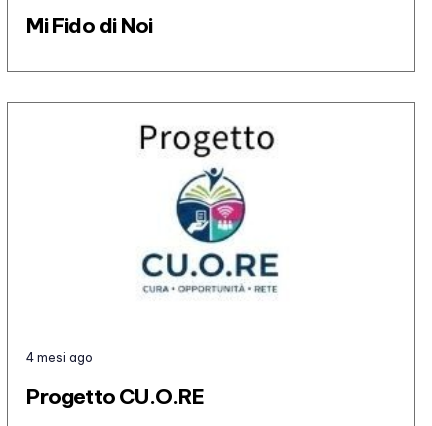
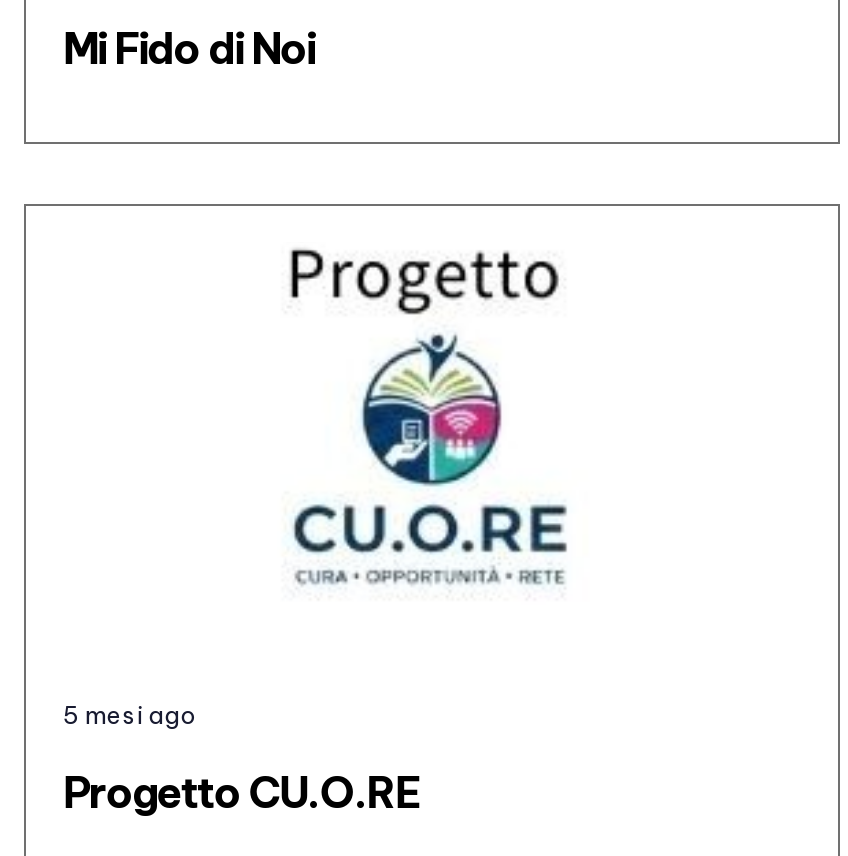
- 4 mesi ago
+ 5 mesi ago
